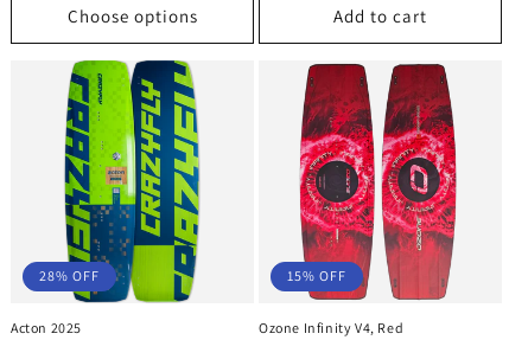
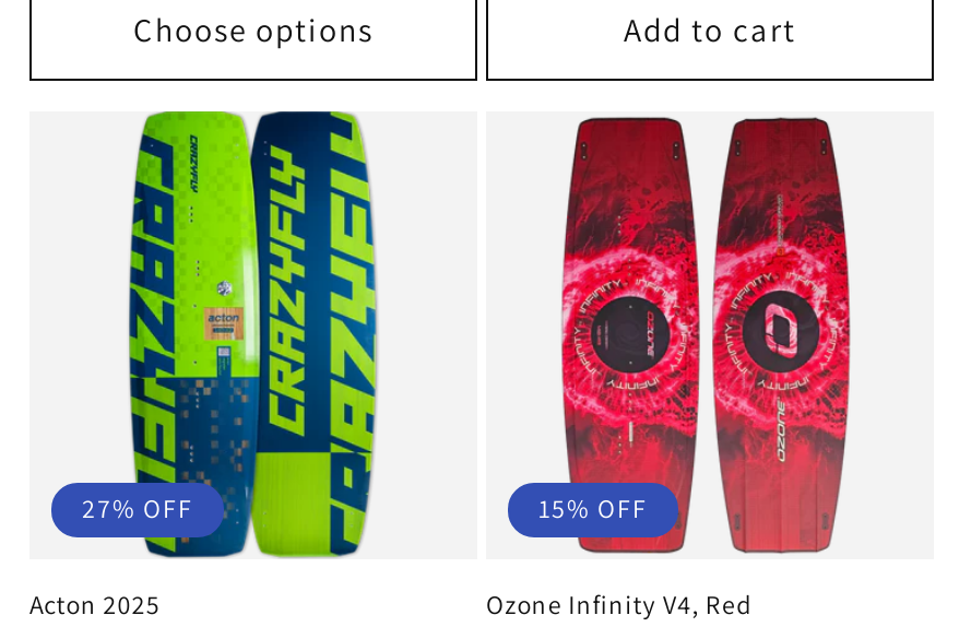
- 28% OFF
+ 27% OFF
